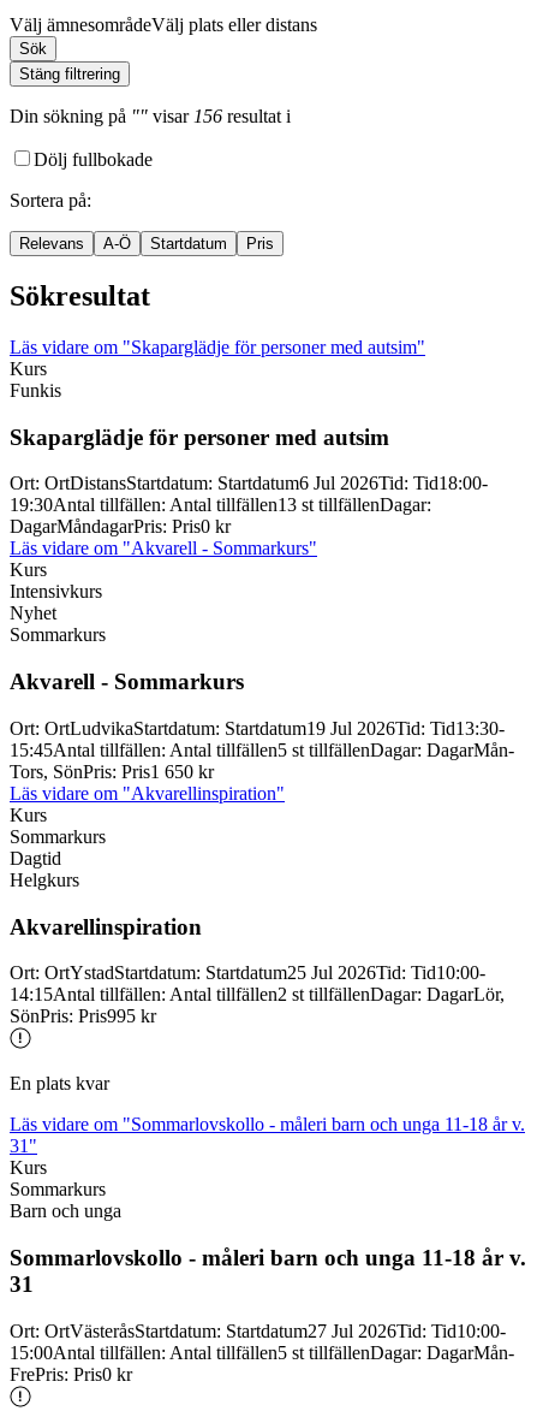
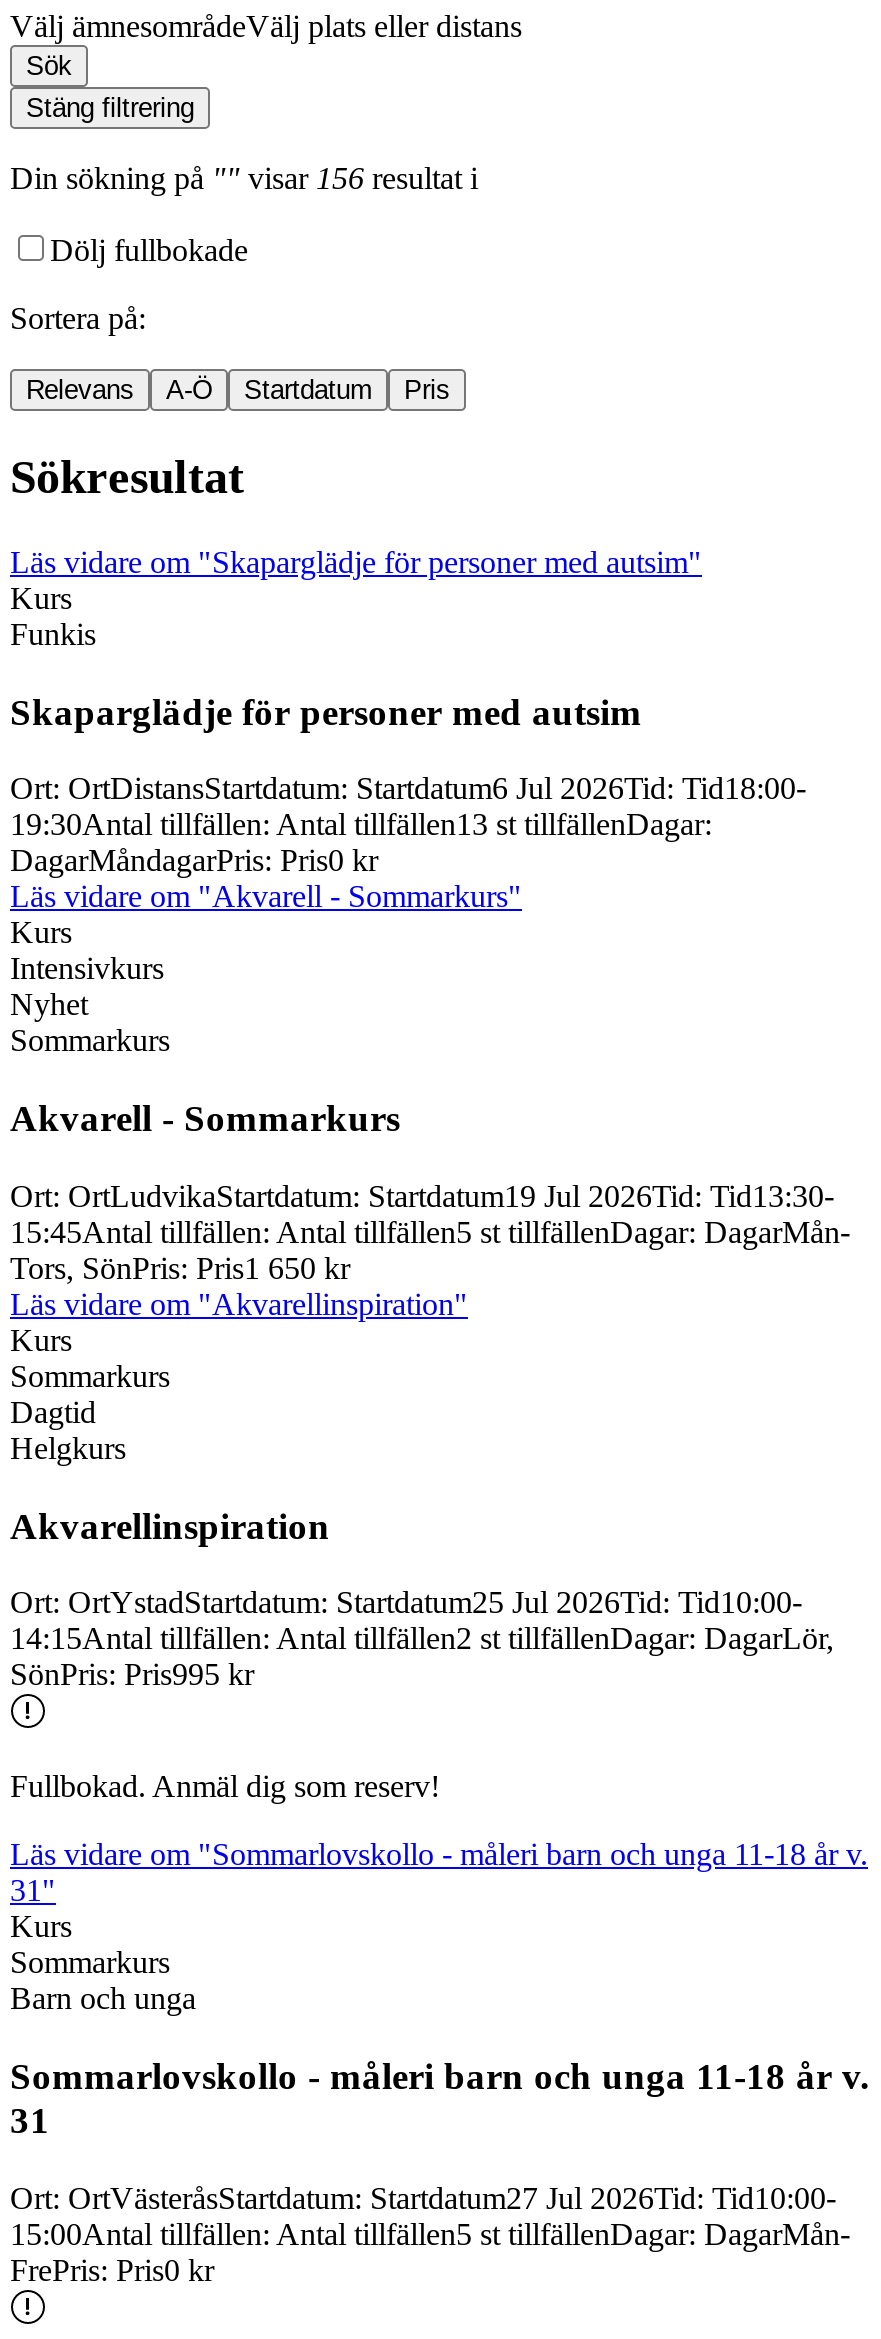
- En plats kvar
+ Fullbokad. Anmäl dig som reserv!
